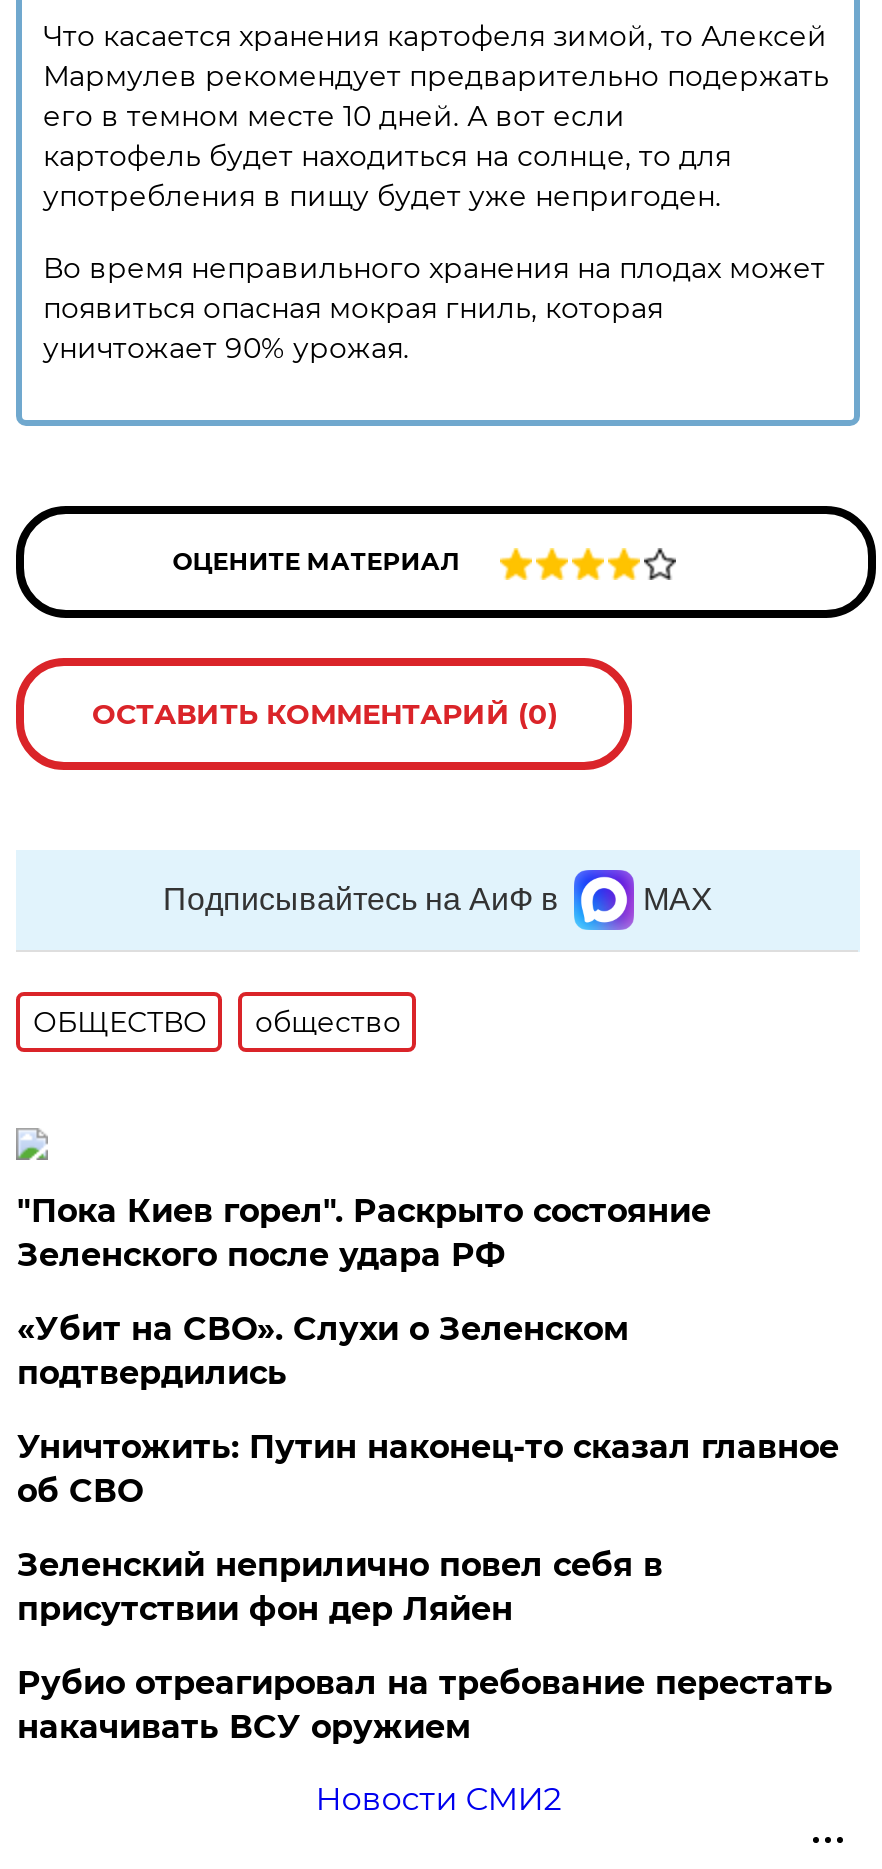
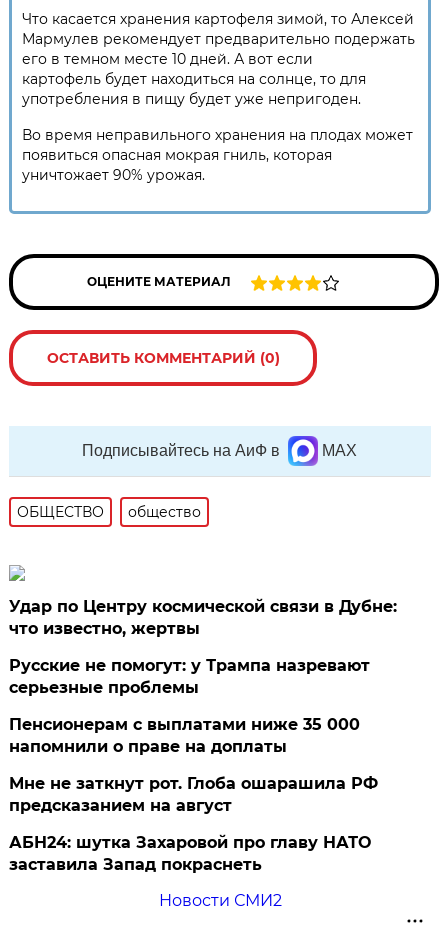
- "Пока Киев горел". Раскрыто состояние
- Зеленского после удара РФ
+ Удар по Центру космической связи в Дубне:
+ что известно, жертвы

- «Убит на СВО». Слухи о Зеленском
- подтвердились
+ Русские не помогут: у Трампа назревают
+ серьезные проблемы

- Уничтожить: Путин наконец-то сказал главное
- об СВО
+ Пенсионерам с выплатами ниже 35 000
+ напомнили о праве на доплаты

- Зеленский неприлично повел cебя в
- присутствии фон дер Ляйен
+ Мне не заткнут рот. Глоба ошарашила РФ
+ предсказанием на август

- Рубио отреагировал на требование перестать
- накачивать ВСУ оружием
+ АБН24: шутка Захаровой про главу НАТО
+ заставила Запад покраснеть
